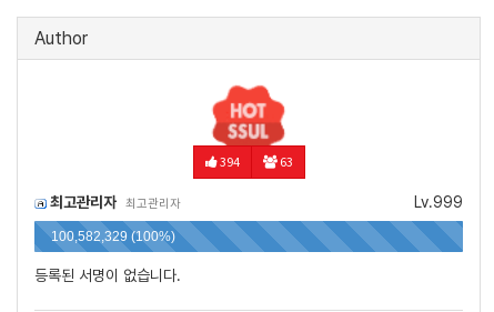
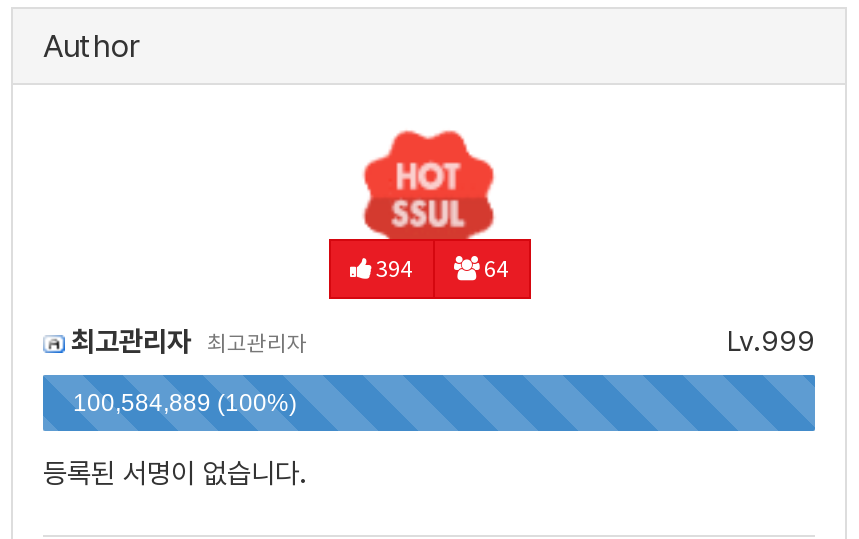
- 63
+ 64

- 100,582,329 (100%)
+ 100,584,889 (100%)
